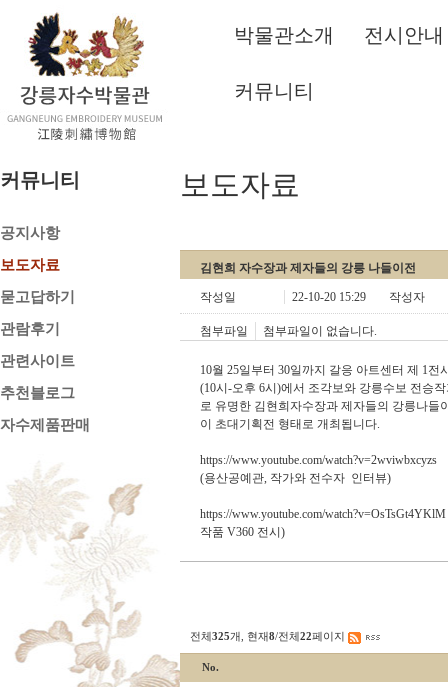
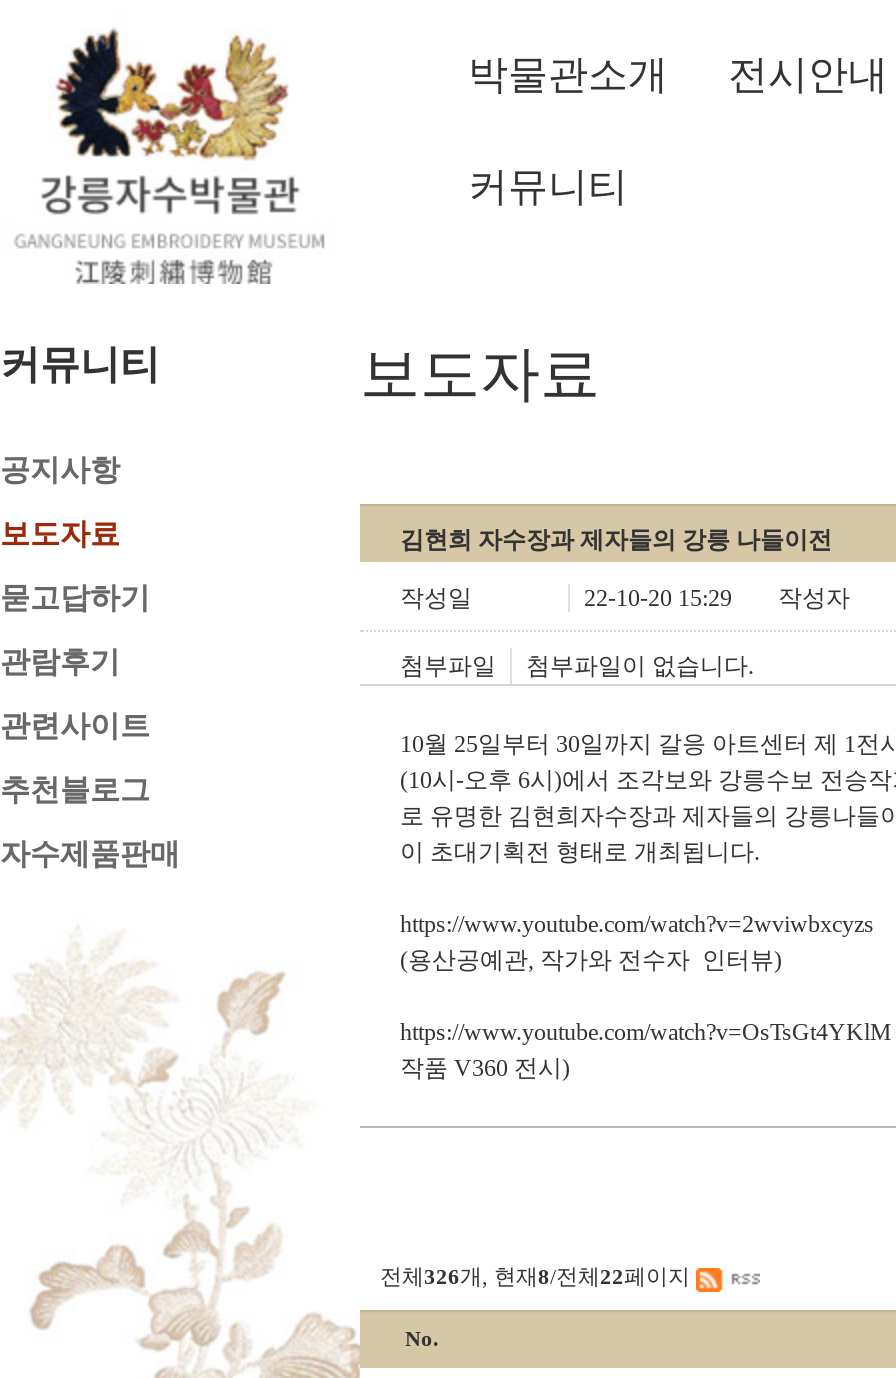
- 전체325개, 현재8/전체22페이지
+ 전체326개, 현재8/전체22페이지
